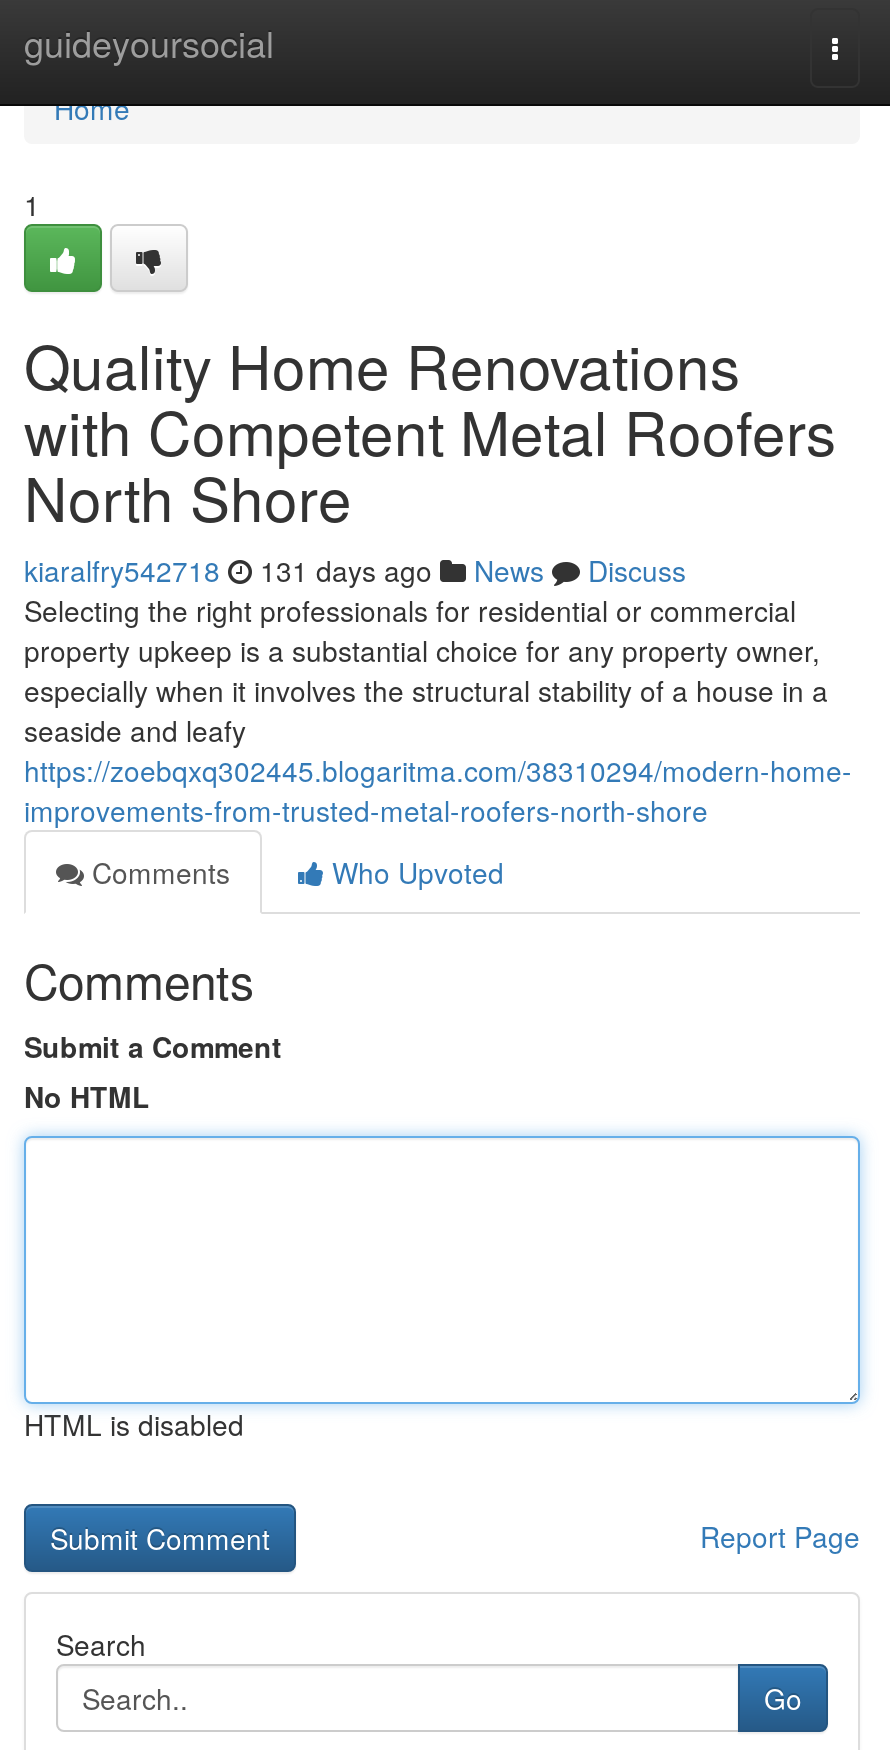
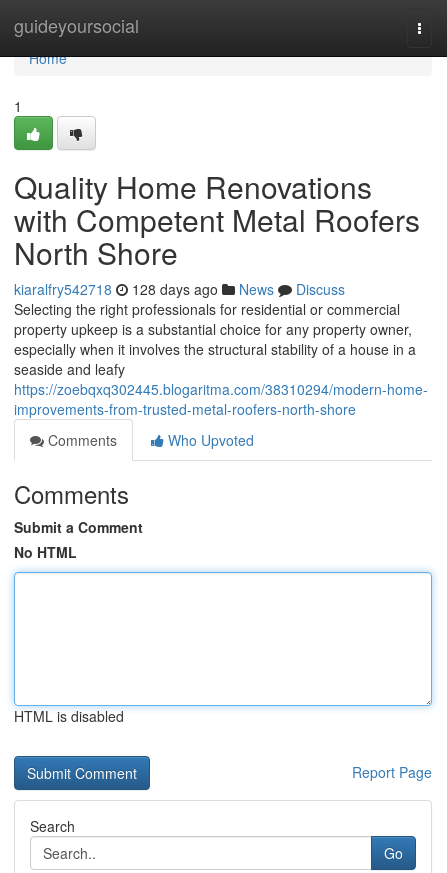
- kiaralfry542718 131 days ago News Discuss
+ kiaralfry542718 128 days ago News Discuss
